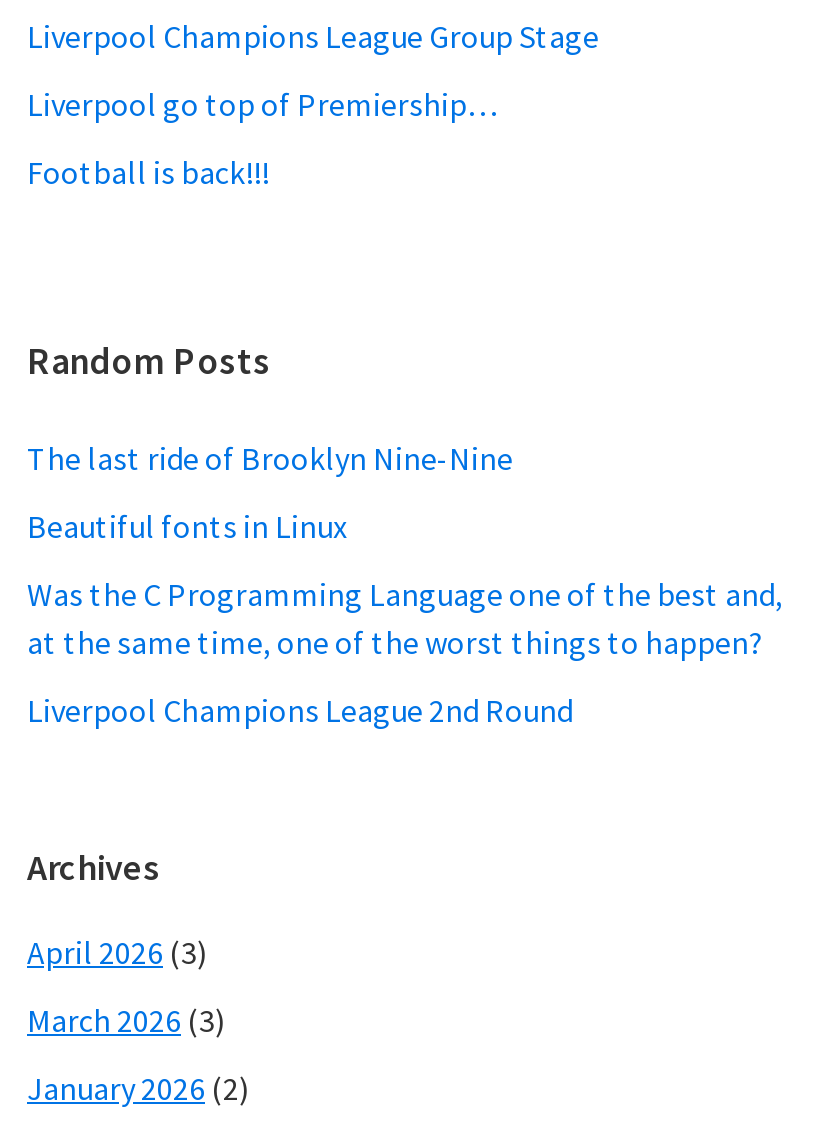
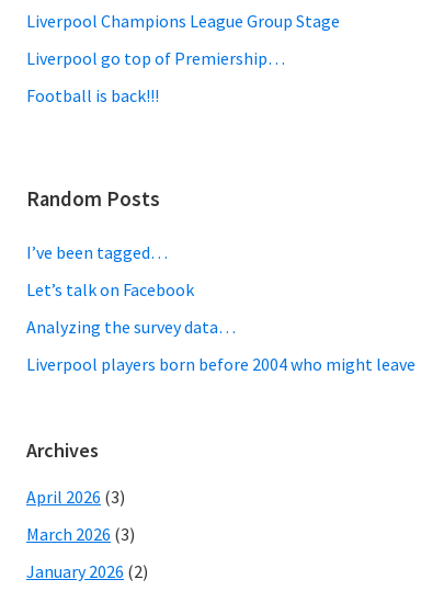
- The last ride of Brooklyn Nine-Nine
+ I’ve been tagged…

- Beautiful fonts in Linux
+ Let’s talk on Facebook

- Was the C Programming Language one of the best and,
- at the same time, one of the worst things to happen?
+ Analyzing the survey data…

- Liverpool Champions League 2nd Round
+ Liverpool players born before 2004 who might leave
